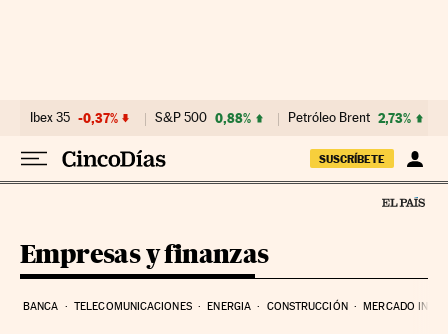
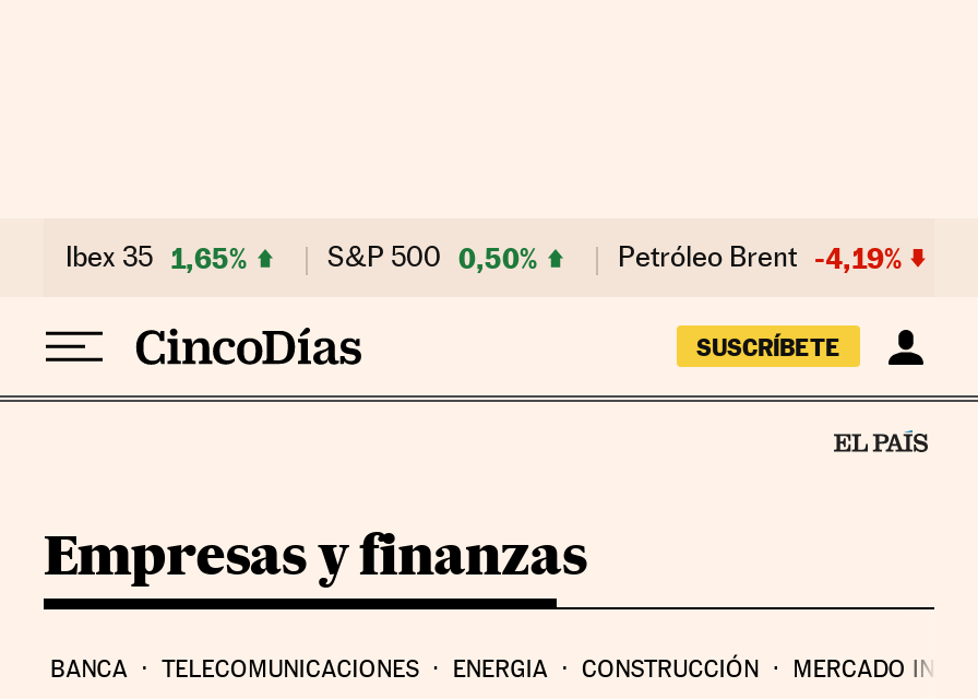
- Ibex 35 -0,37%
+ Ibex 35 1,65%

- S&P 500 0,88%
+ S&P 500 0,50%

- Petróleo Brent 2,73%
+ Petróleo Brent -4,19%
